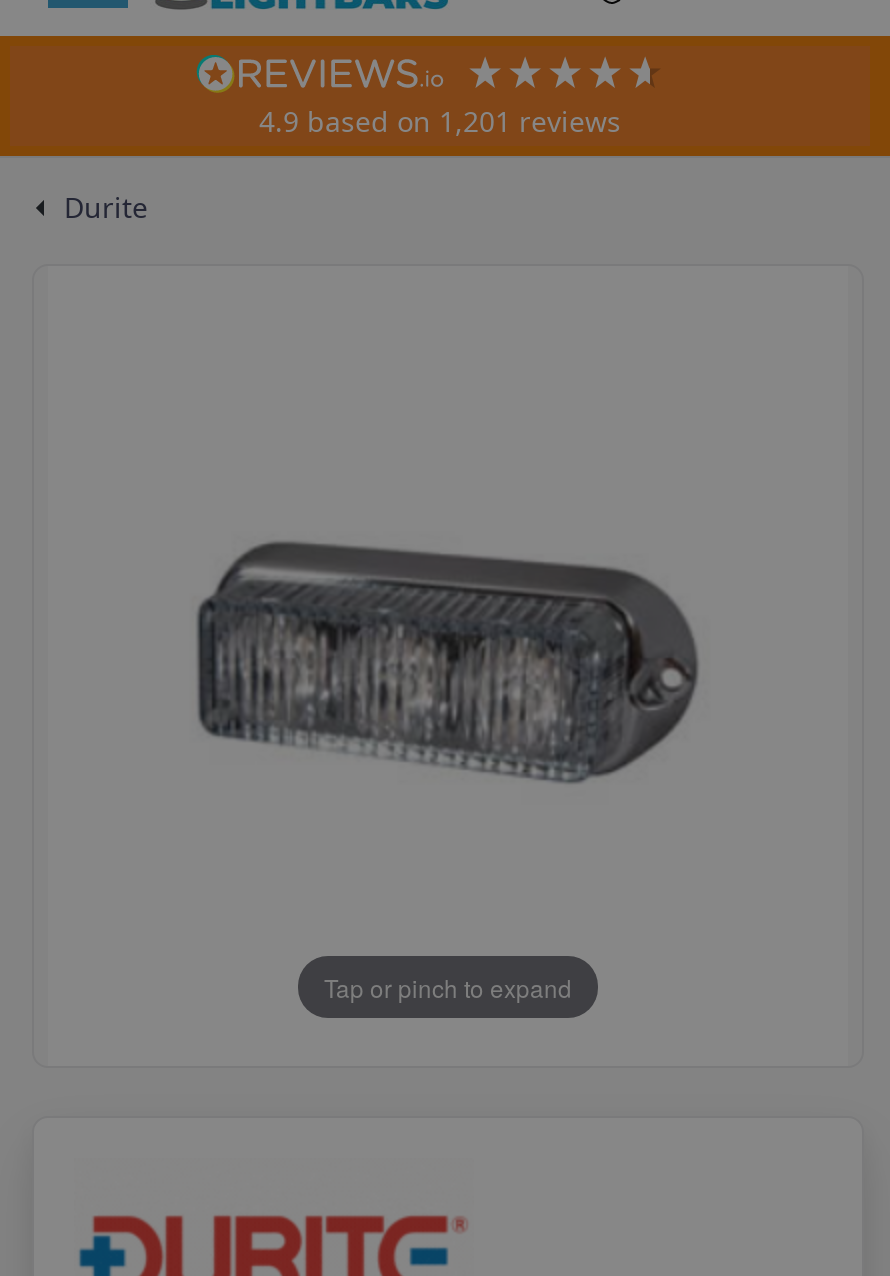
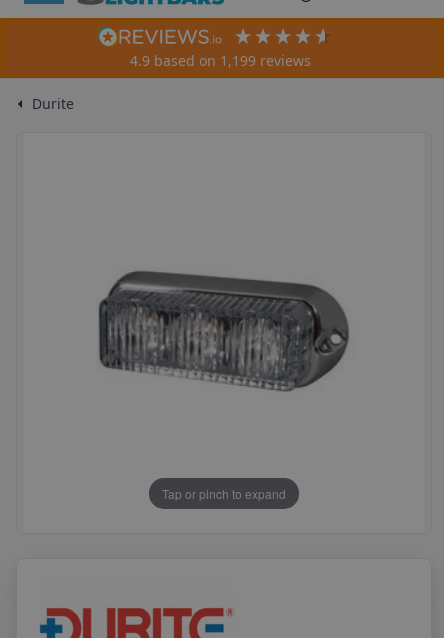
- 4.9 based on 1,201 reviews
+ 4.9 based on 1,199 reviews
